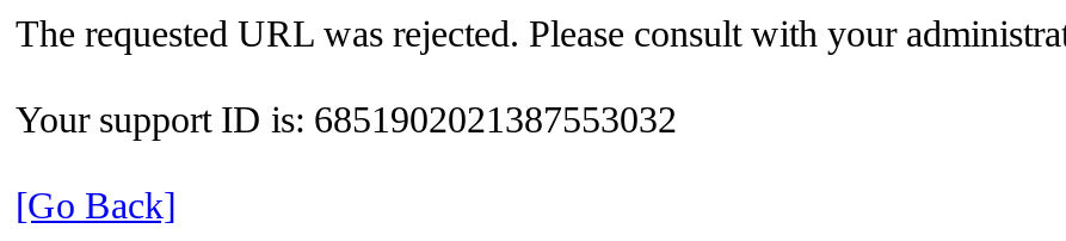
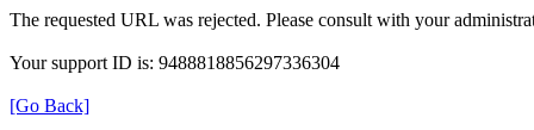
- Your support ID is: 6851902021387553032
+ Your support ID is: 9488818856297336304
